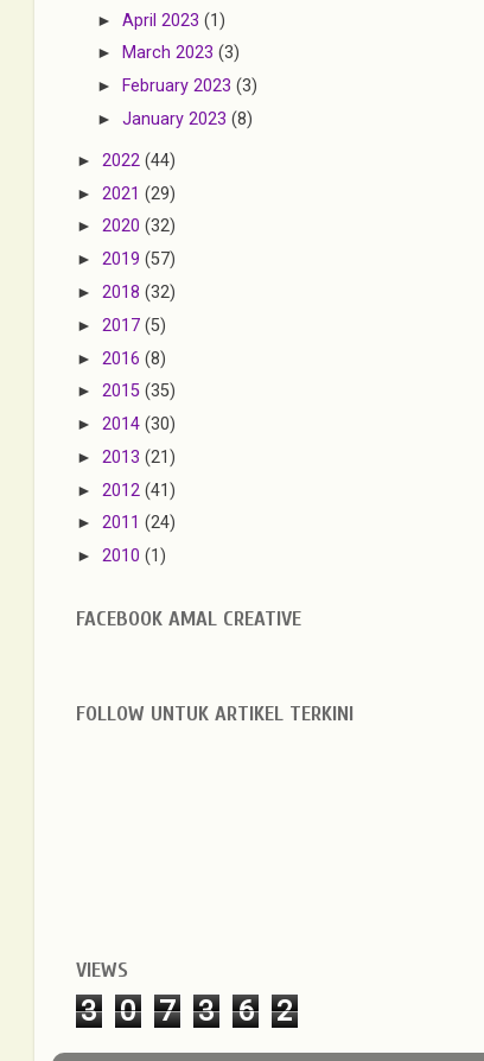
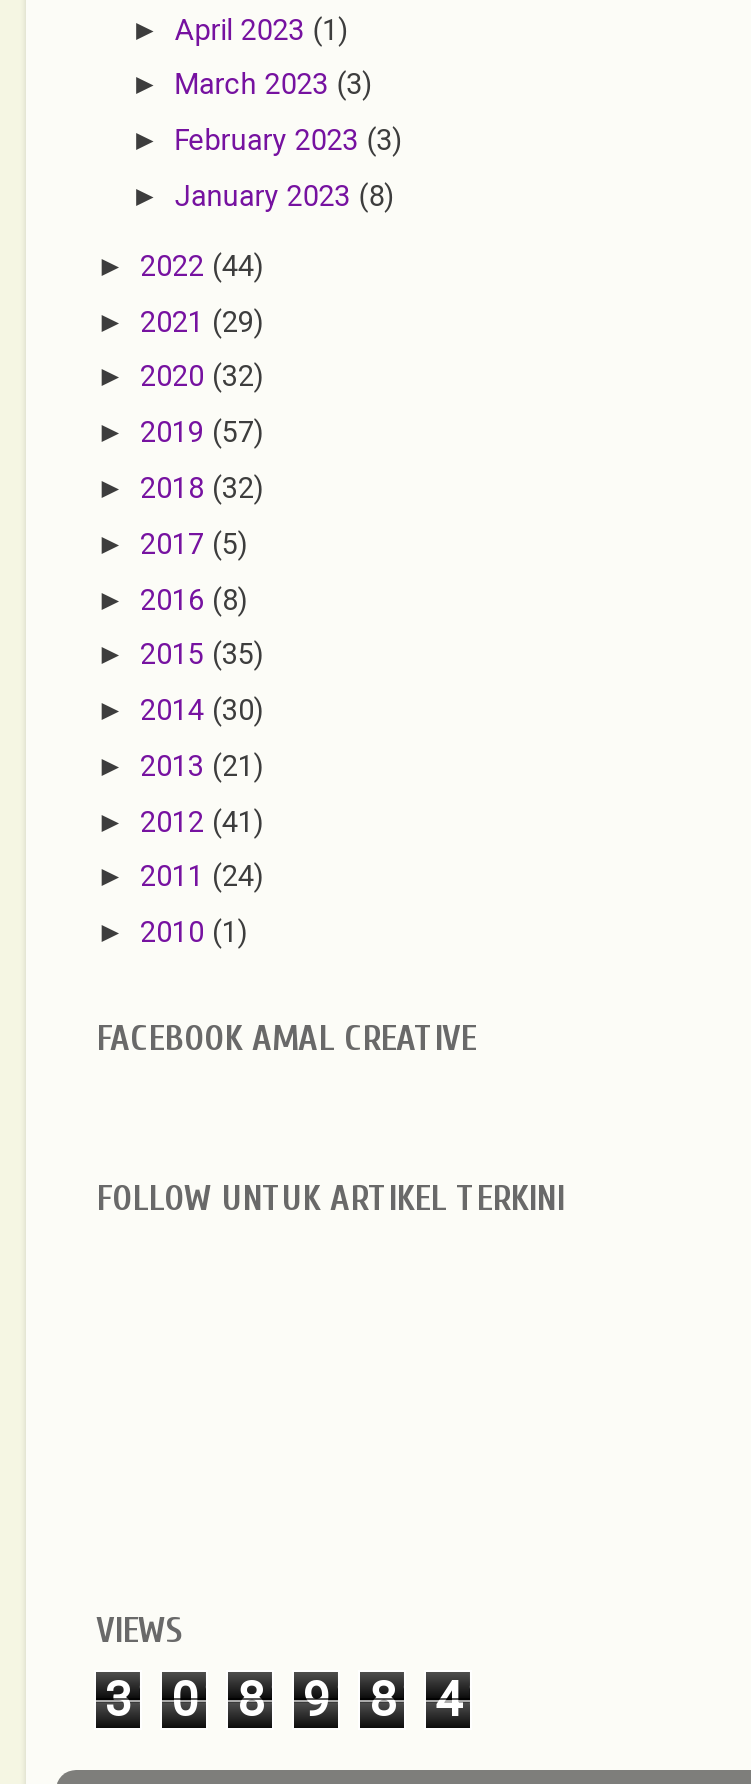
- 7
+ 8

- 3
+ 9

- 6
+ 8

- 2
+ 4
